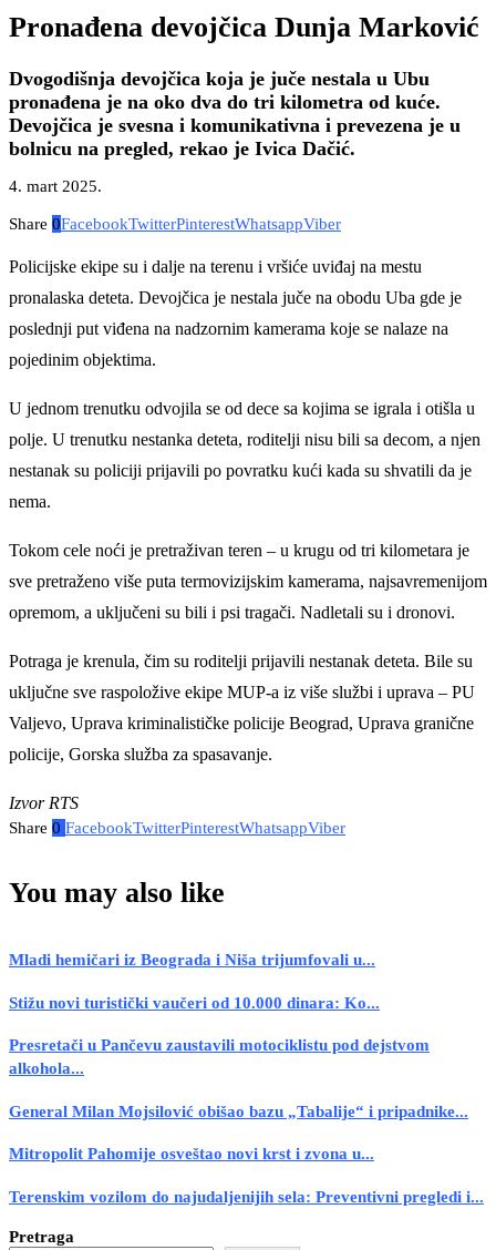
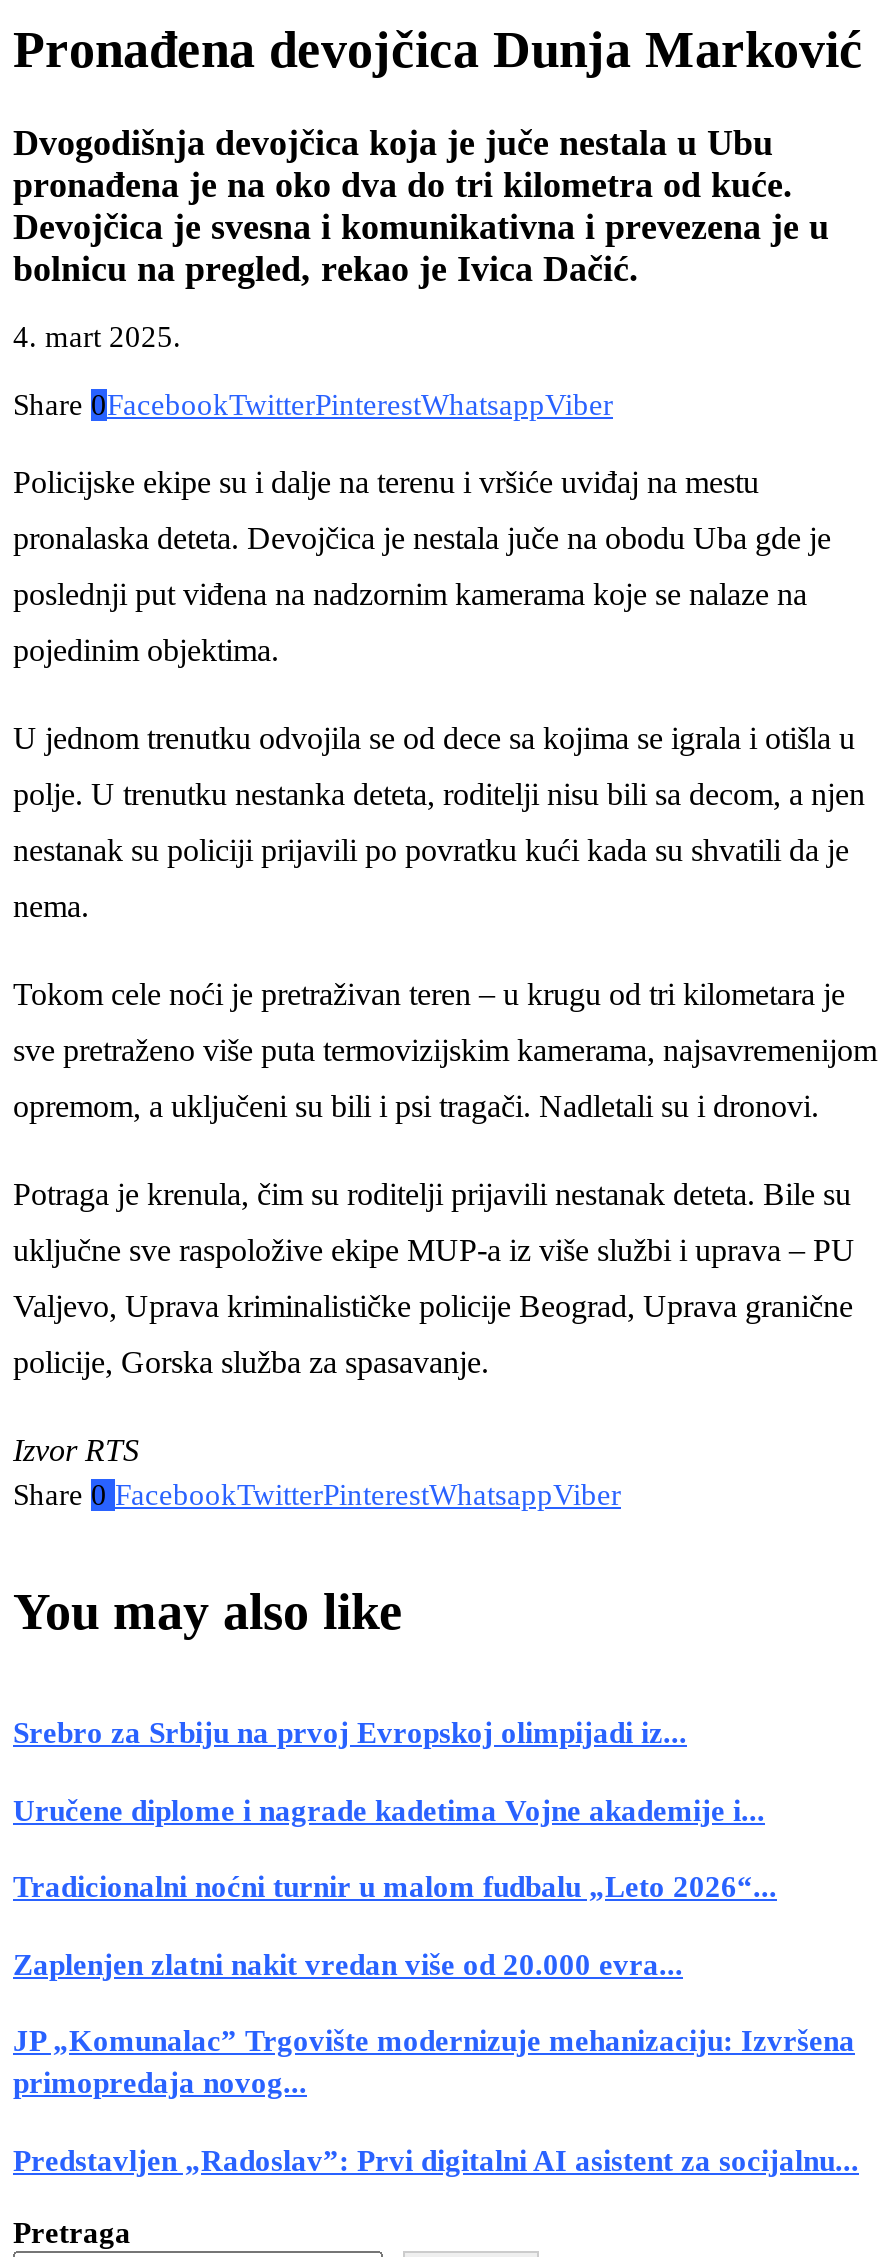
- Mladi hemičari iz Beograda i Niša trijumfovali u...
+ Srebro za Srbiju na prvoj Evropskoj olimpijadi iz...

- Stižu novi turistički vaučeri od 10.000 dinara: Ko...
+ Uručene diplome i nagrade kadetima Vojne akademije i...

- Presretači u Pančevu zaustavili motociklistu pod dejstvom
- alkohola...
+ Tradicionalni noćni turnir u malom fudbalu „Leto 2026“...

- General Milan Mojsilović obišao bazu „Tabalije“ i pripadnike...
+ Zaplenjen zlatni nakit vredan više od 20.000 evra...

- Mitropolit Pahomije osveštao novi krst i zvona u...
+ JP „Komunalac” Trgovište modernizuje mehanizaciju: Izvršena
+ primopredaja novog...

- Terenskim vozilom do najudaljenijih sela: Preventivni pregledi i...
+ Predstavljen „Radoslav”: Prvi digitalni AI asistent za socijalnu...
